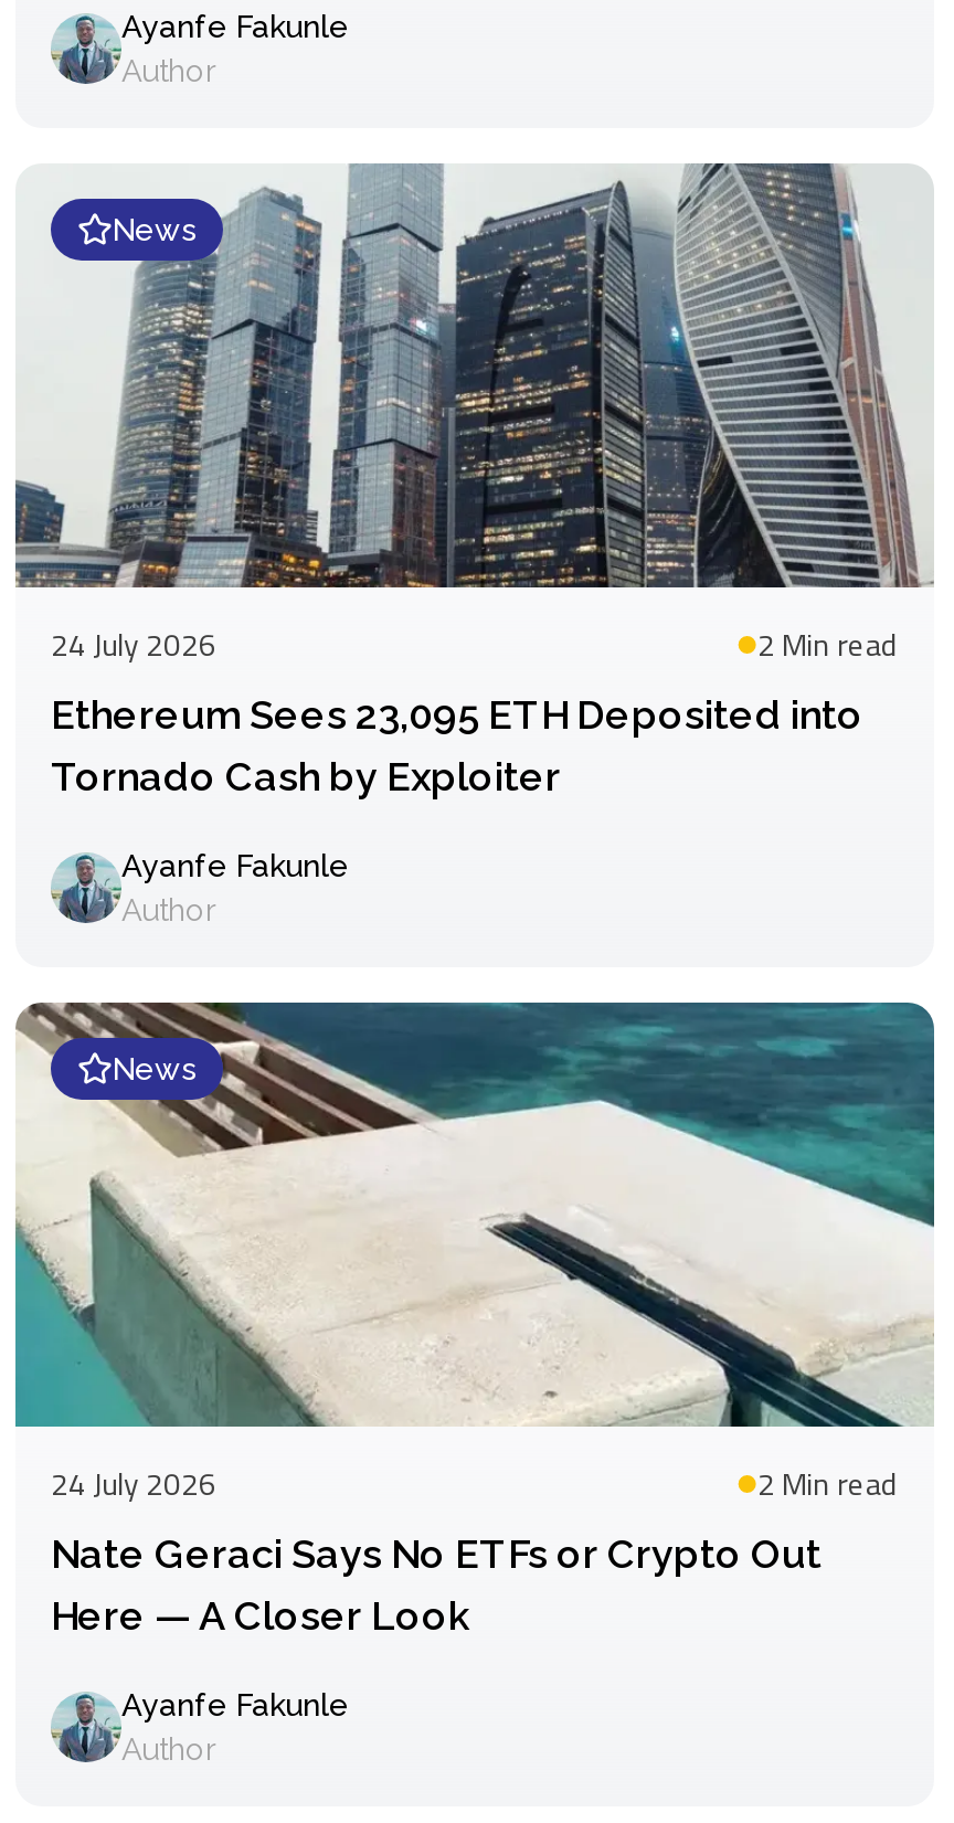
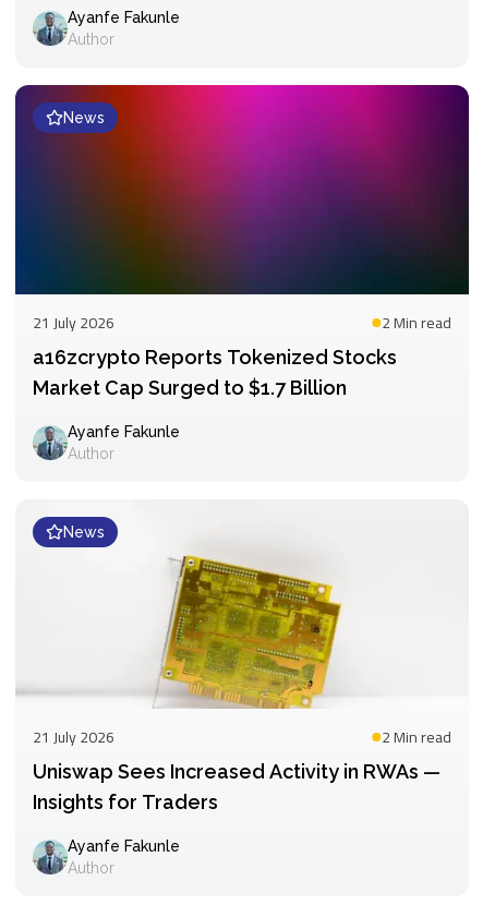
- [image]
- 24 July 2026
+ [image]
+ 21 July 2026

- Ethereum Sees 23,095 ETH Deposited into
- Tornado Cash by Exploiter
+ a16zcrypto Reports Tokenized Stocks
+ Market Cap Surged to $1.7 Billion

- [image]
- 24 July 2026
+ [image]
+ 21 July 2026

- Nate Geraci Says No ETFs or Crypto Out
- Here — A Closer Look
+ Uniswap Sees Increased Activity in RWAs —
+ Insights for Traders
